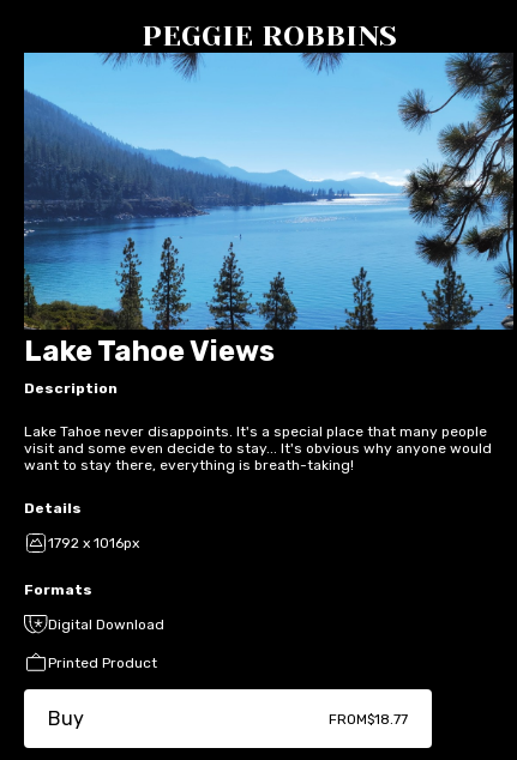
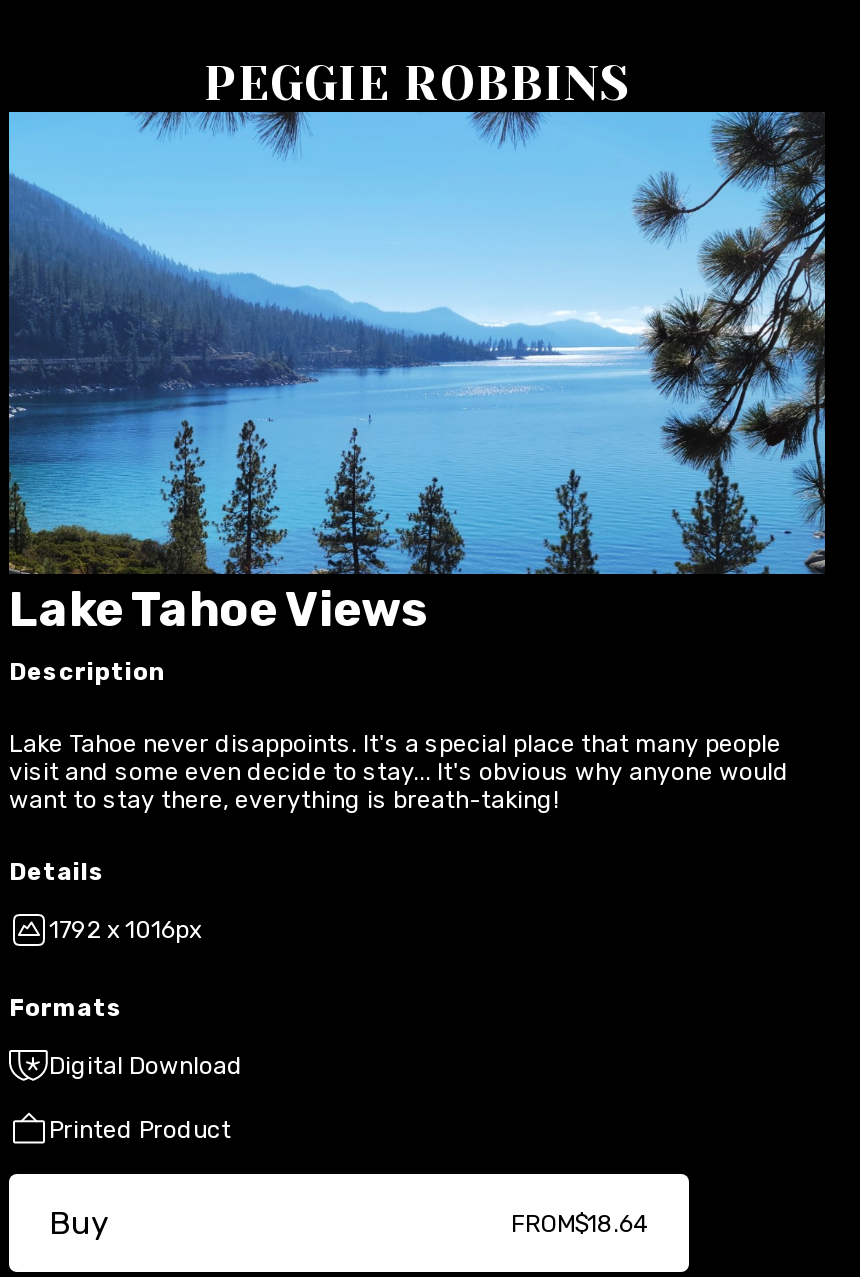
- FROM$18.77
+ FROM$18.64
